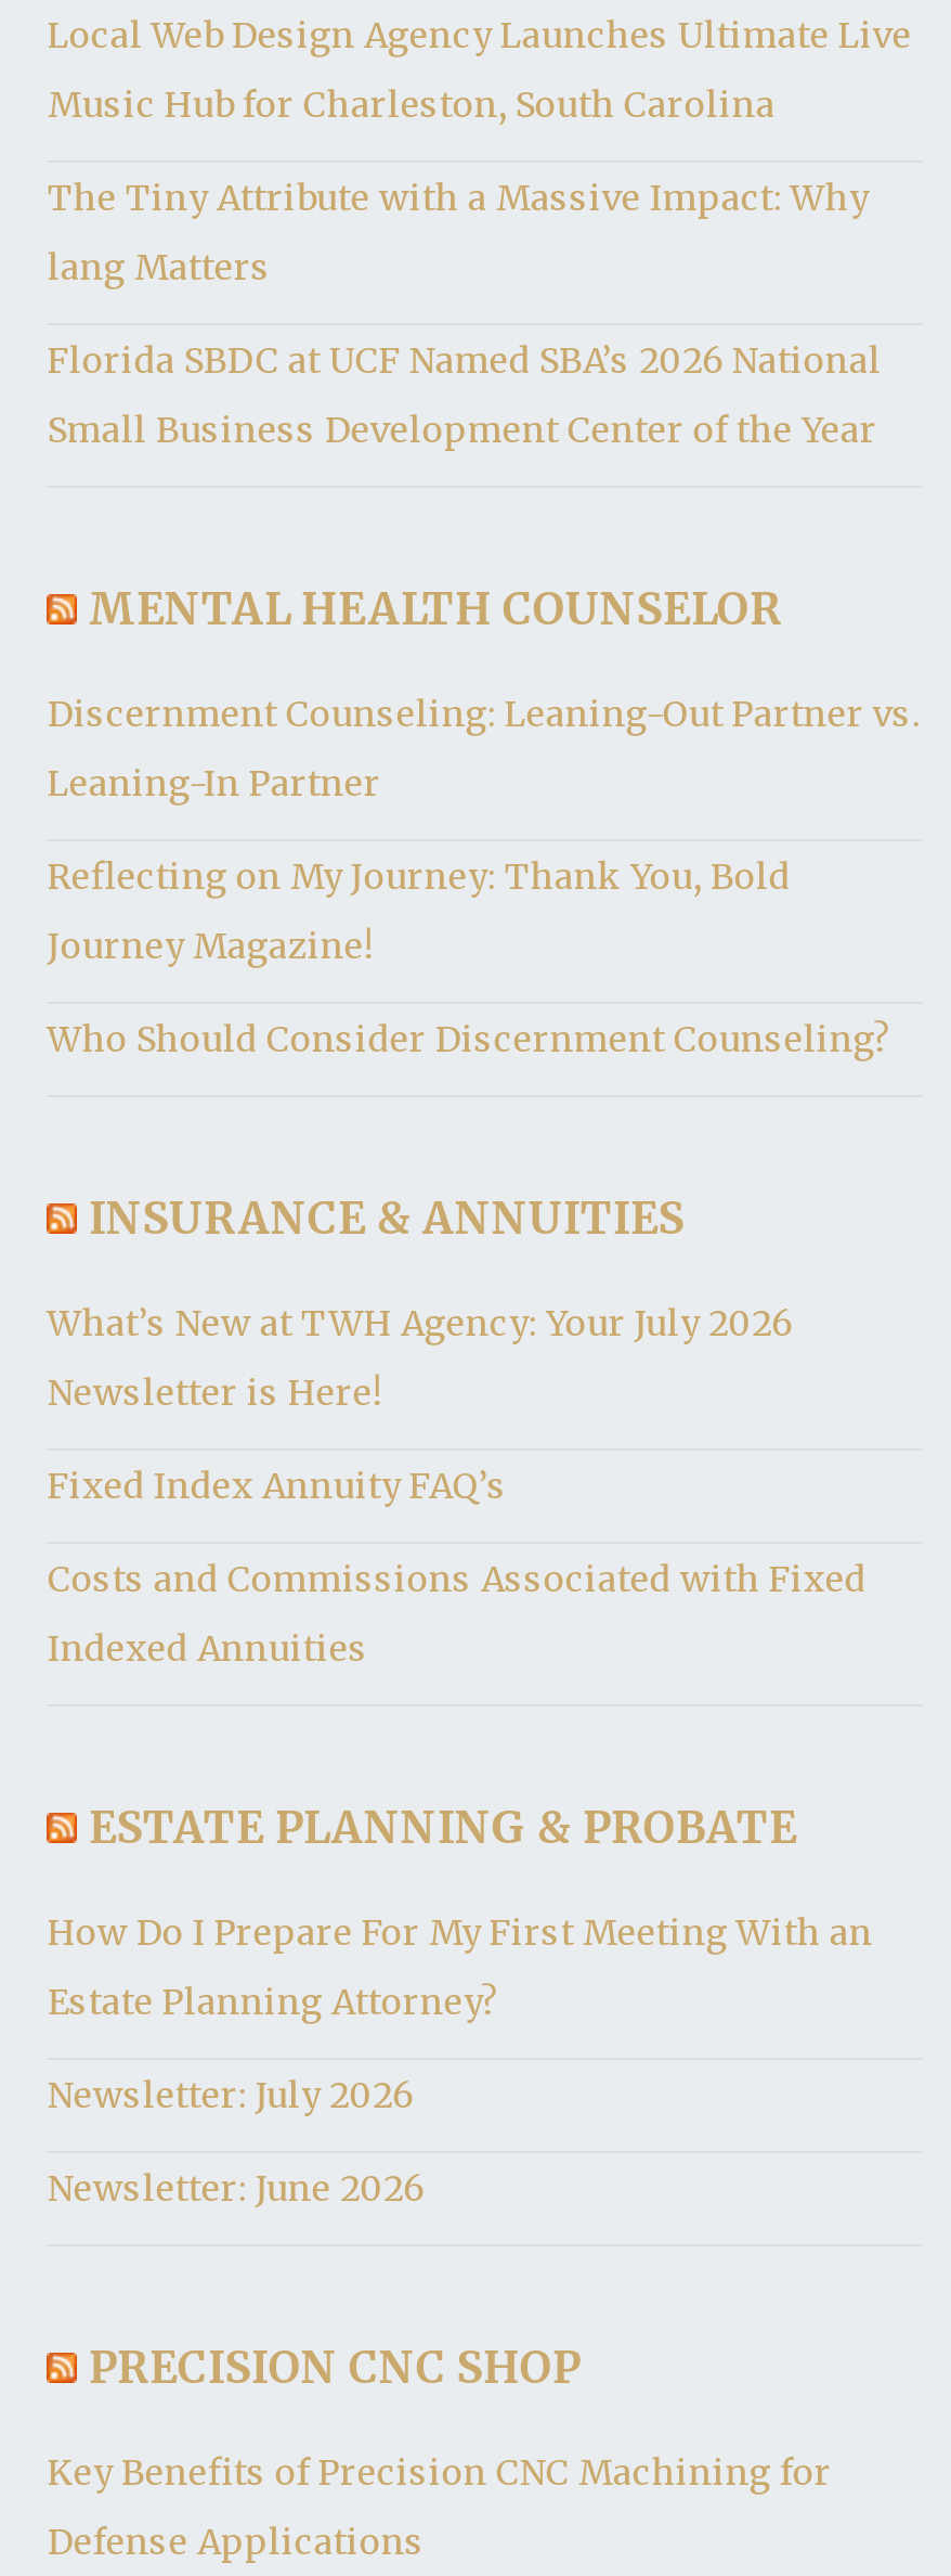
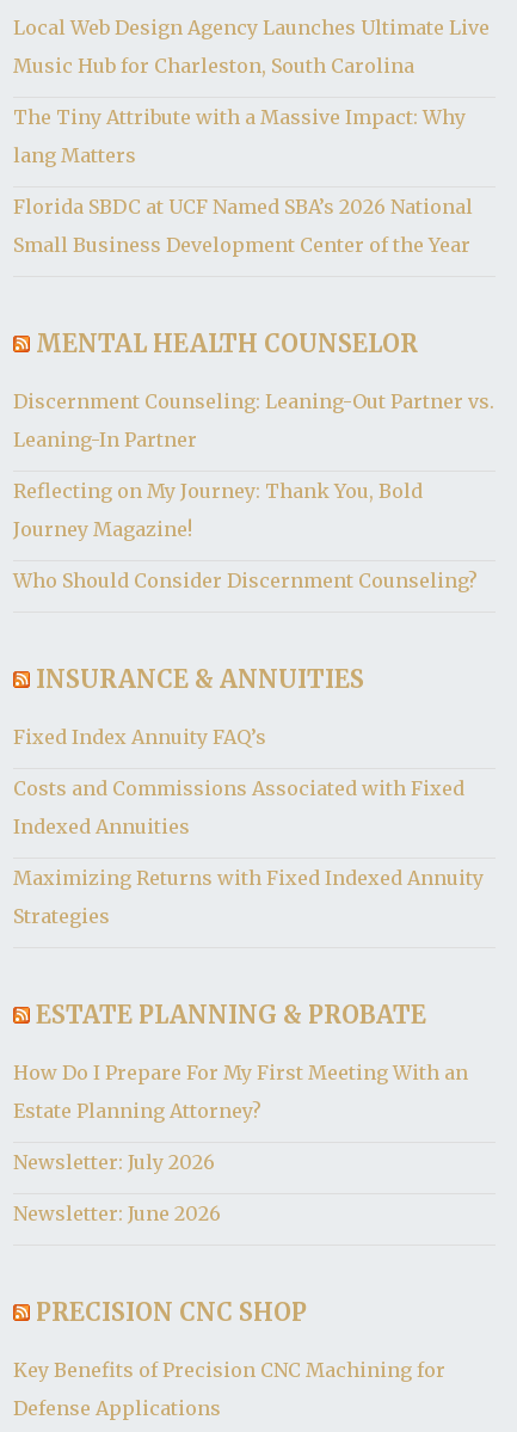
- What’s New at TWH Agency: Your July 2026
- Newsletter is Here!

moved up: Fixed Index Annuity FAQ’s | Costs and Commissions Associated with Fixed | Indexed Annuities

+ Maximizing Returns with Fixed Indexed Annuity
+ Strategies
